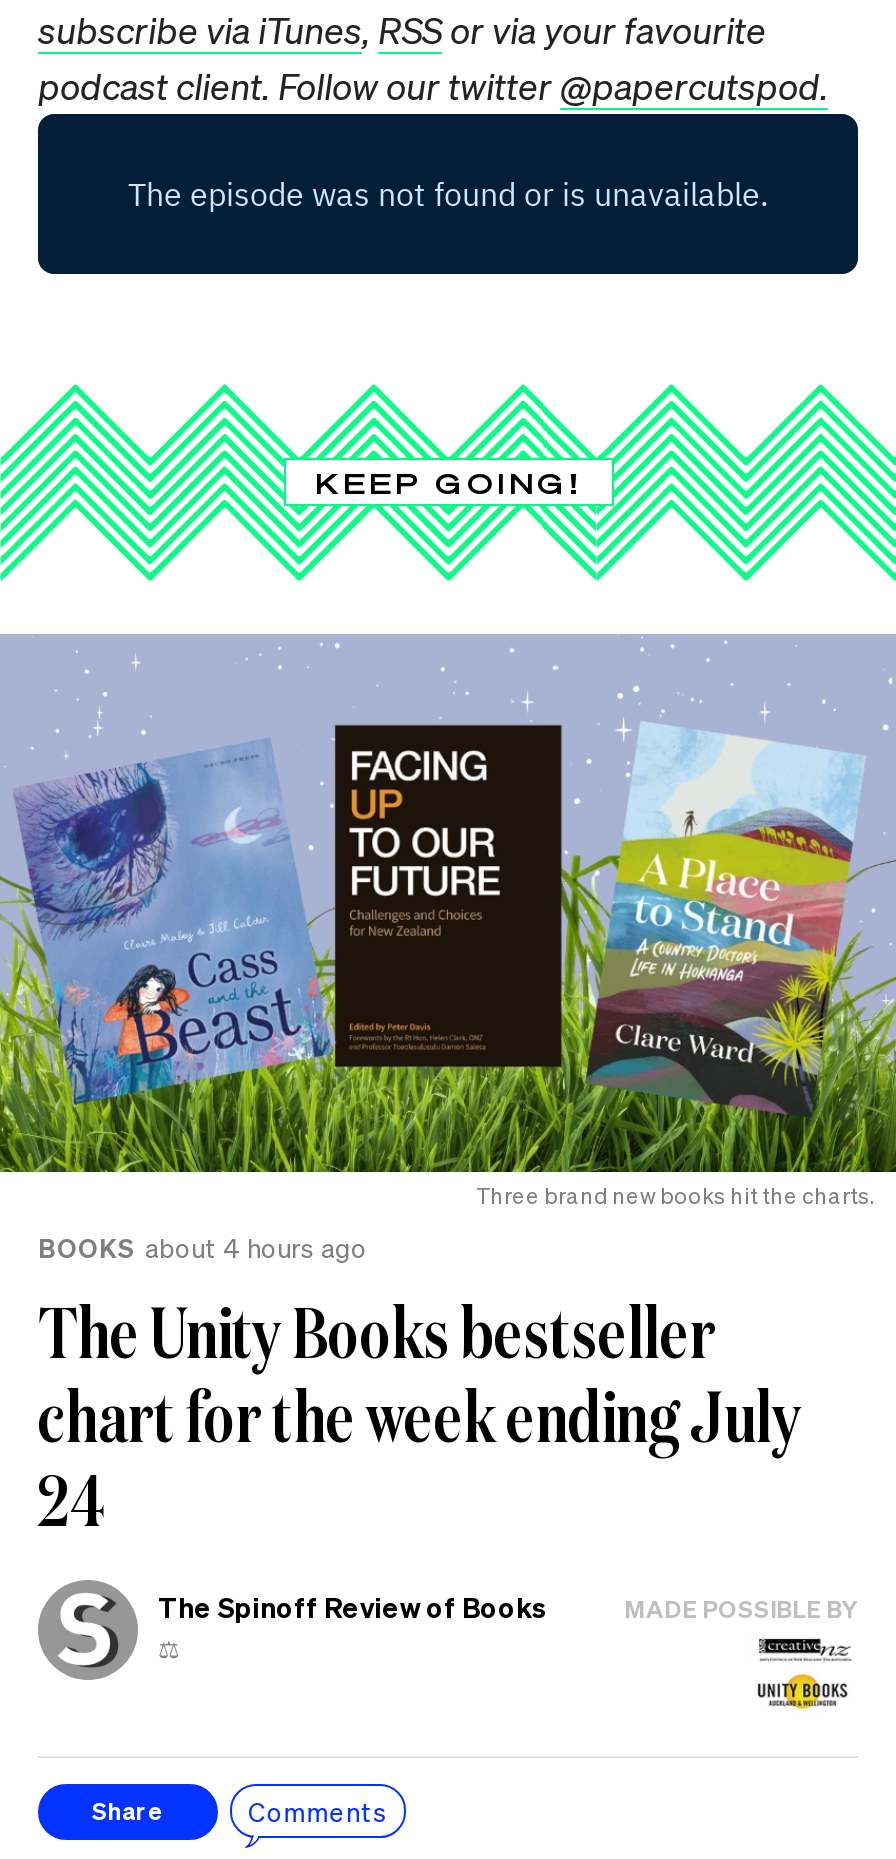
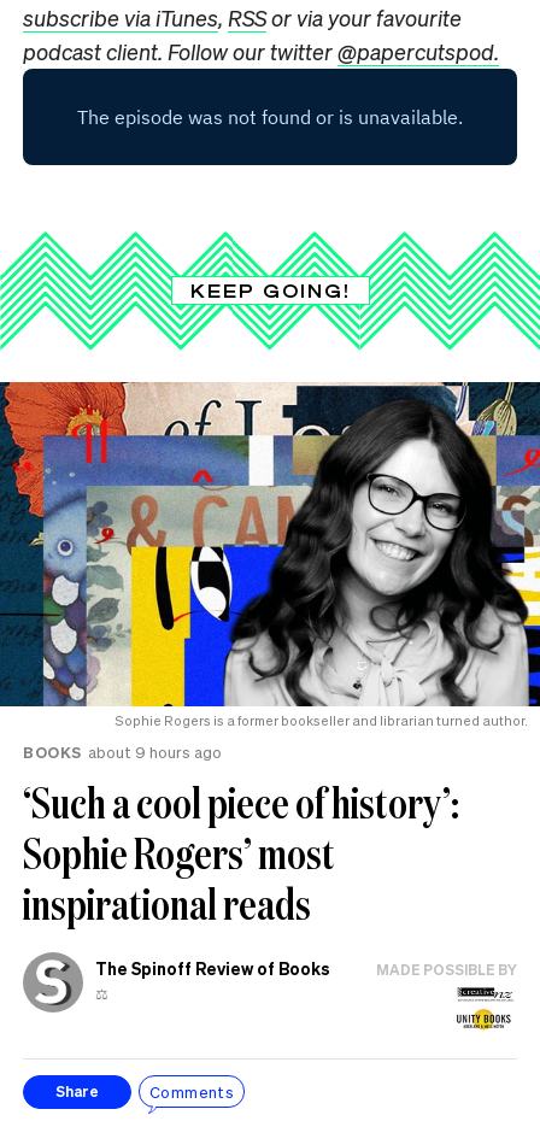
- [image]
- Three brand new books hit the charts.
+ [image]
+ Sophie Rogers is a former bookseller and librarian turned author.

- BOOKS about 4 hours ago
- The Unity Books bestseller
- chart for the week ending July
- 24
+ BOOKS about 9 hours ago
+ ‘Such a cool piece of history’:
+ Sophie Rogers’ most
+ inspirational reads
